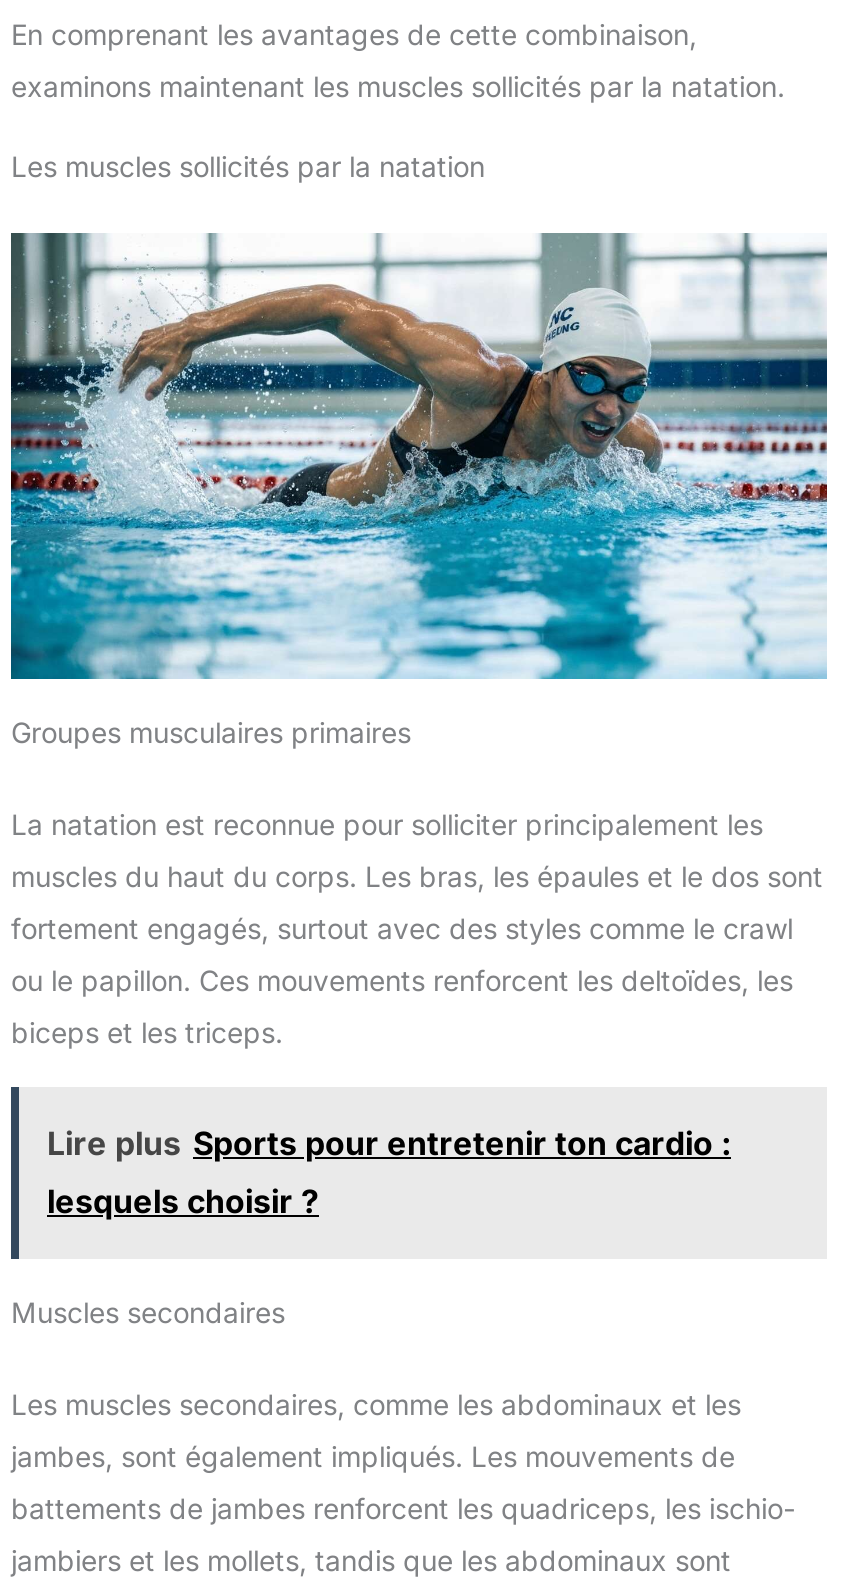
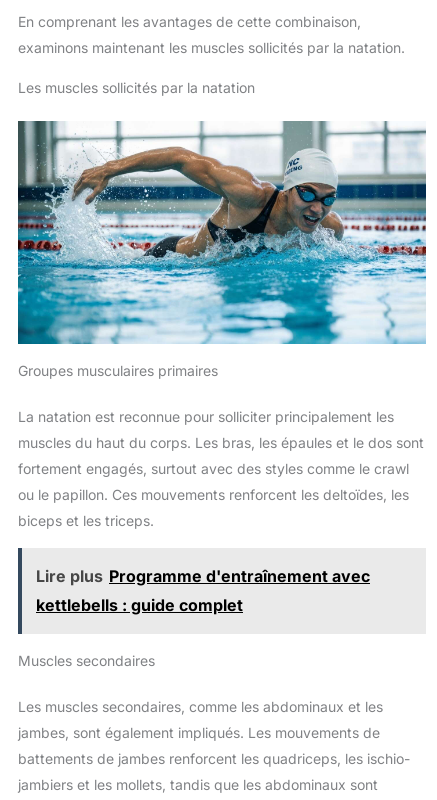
- Lire plus Sports pour entretenir ton cardio :
- lesquels choisir ?
+ Lire plus Programme d'entraînement avec
+ kettlebells : guide complet
